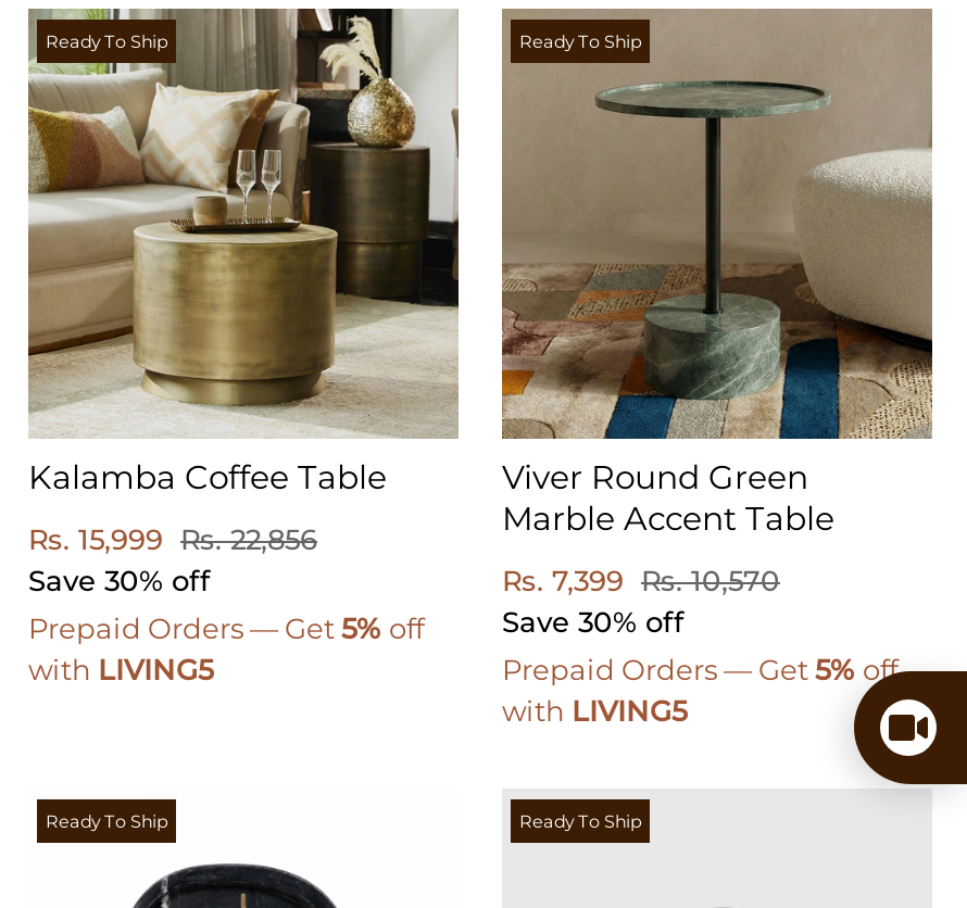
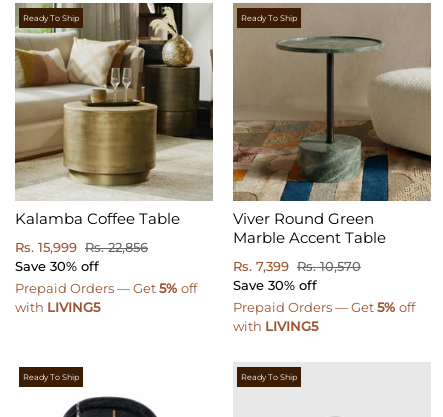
- [image]
